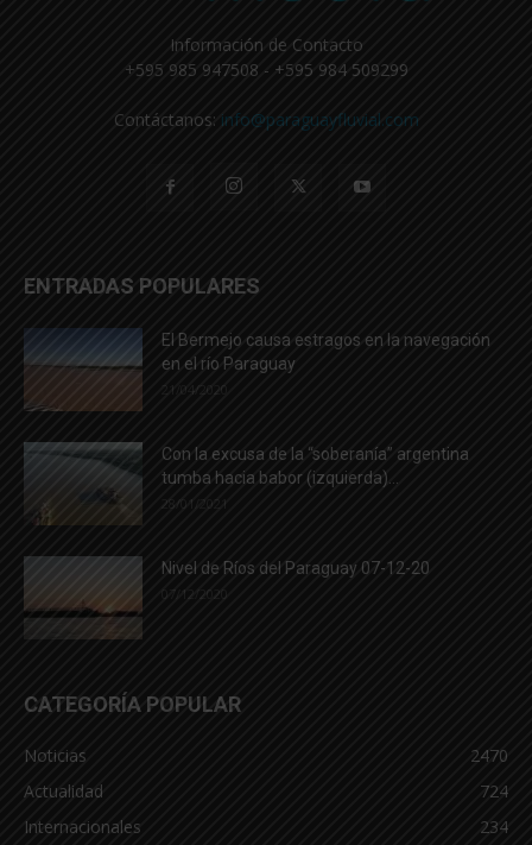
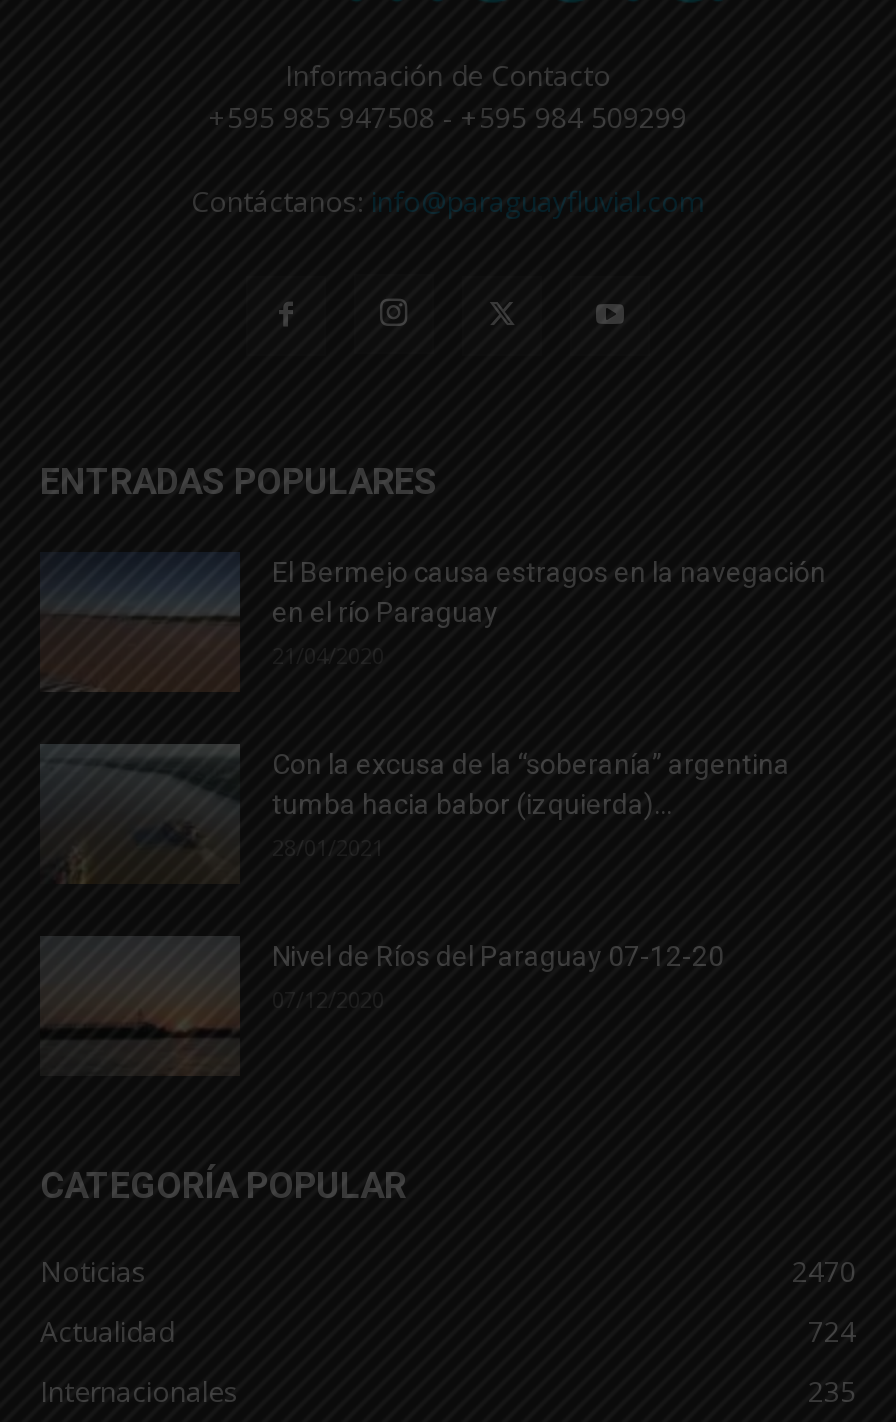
- 234
+ 235
